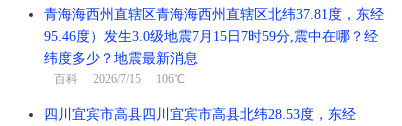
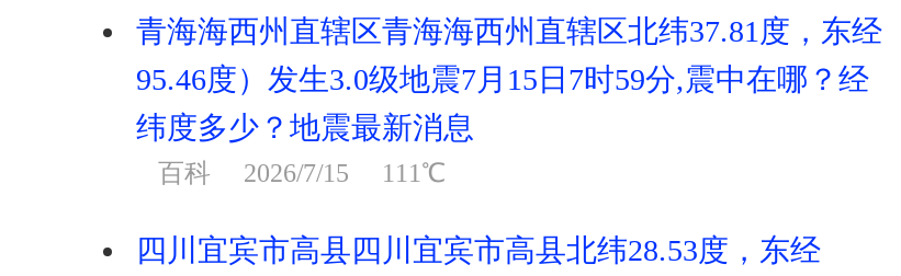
- 百科2026/7/15 106℃
+ 百科2026/7/15 111℃
